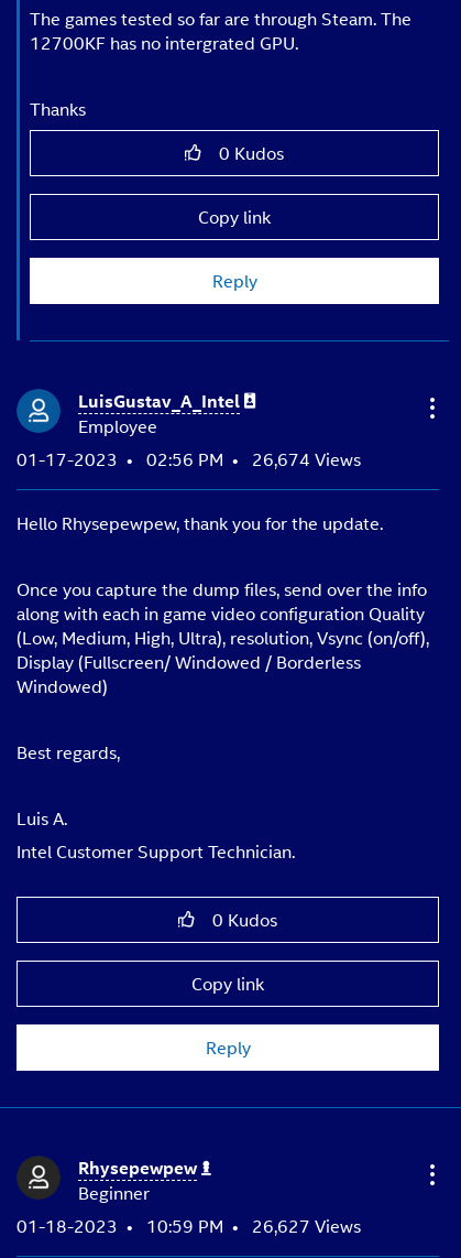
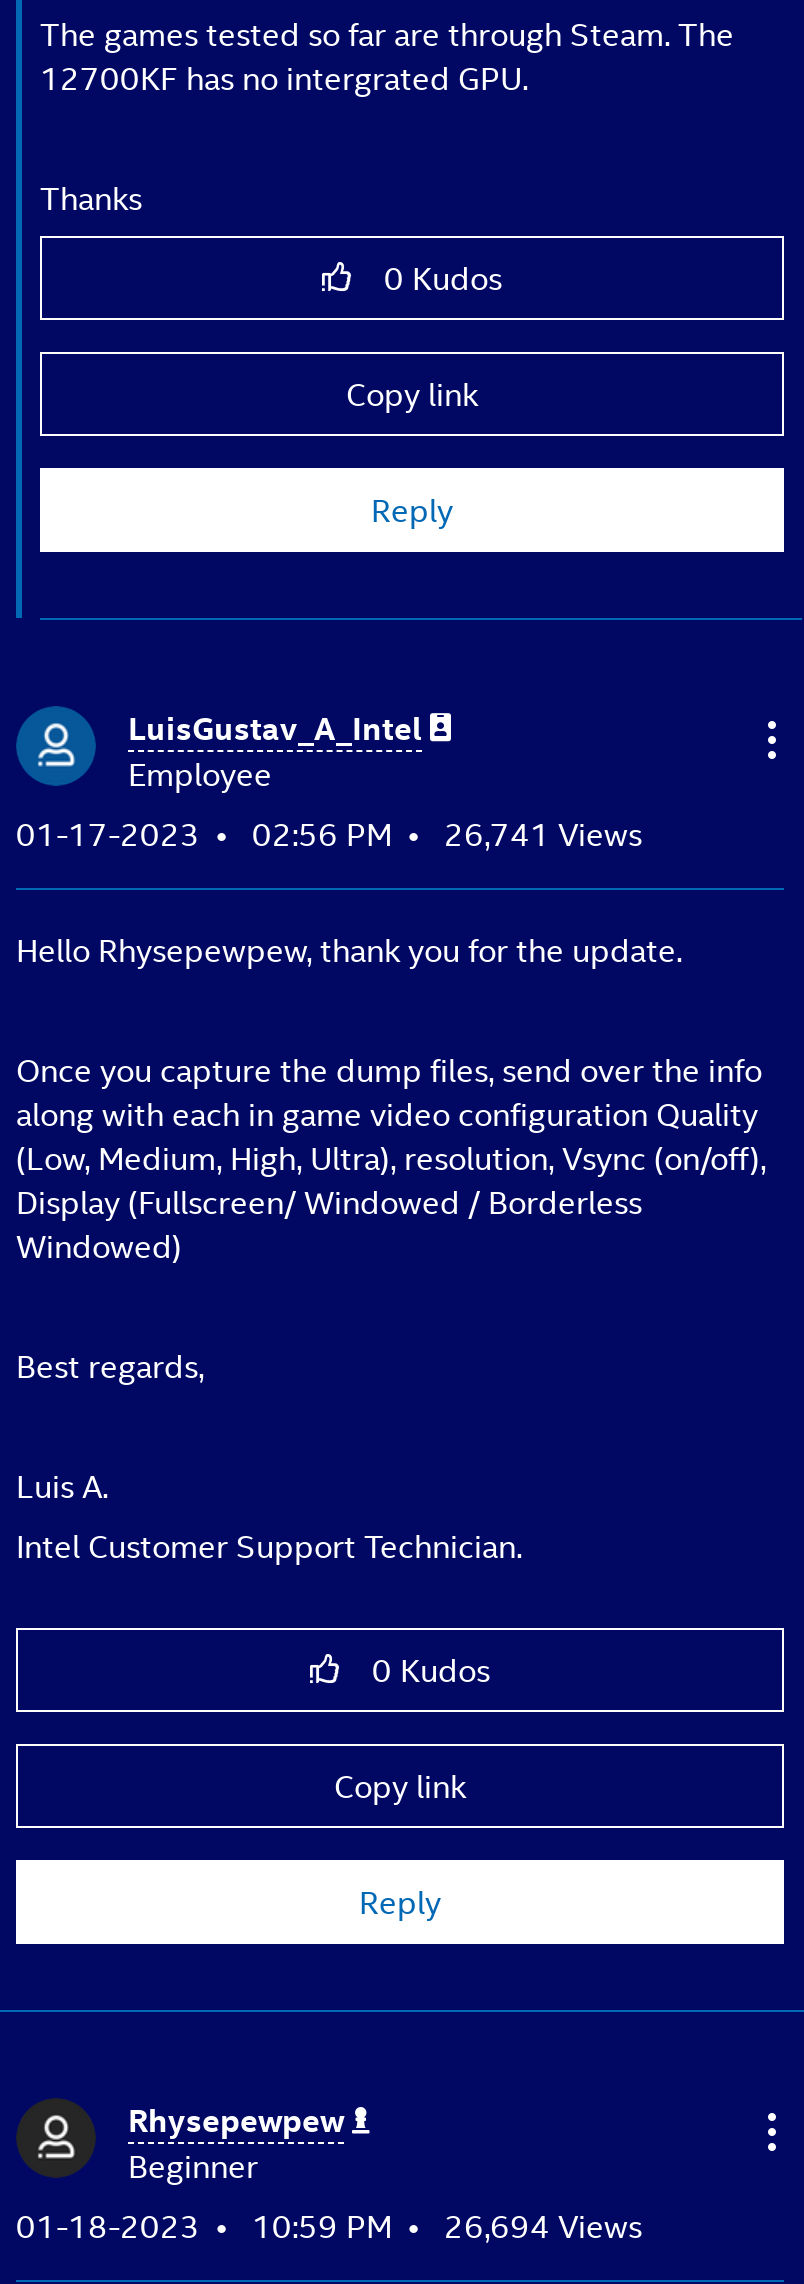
- 01-17-2023 02:56 PM 26,674 Views
+ 01-17-2023 02:56 PM 26,741 Views

- 01-18-2023 10:59 PM 26,627 Views
+ 01-18-2023 10:59 PM 26,694 Views
